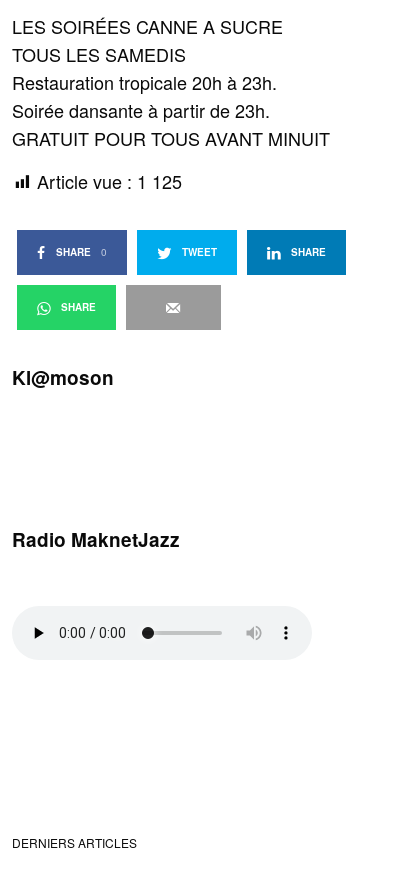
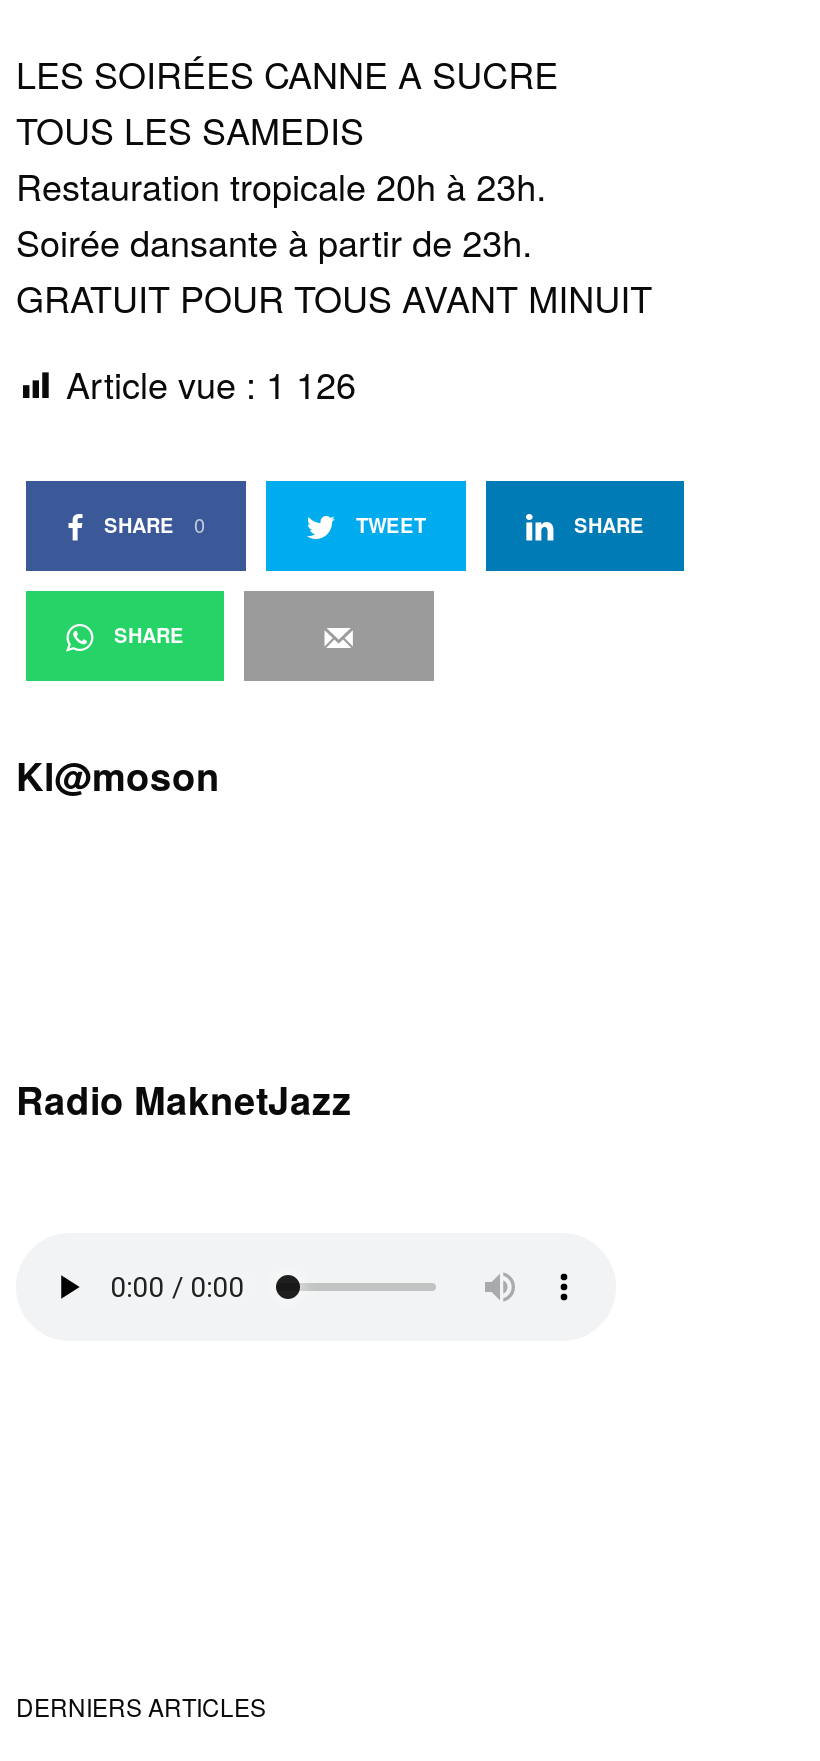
- Article vue : 1 125
+ Article vue : 1 126
